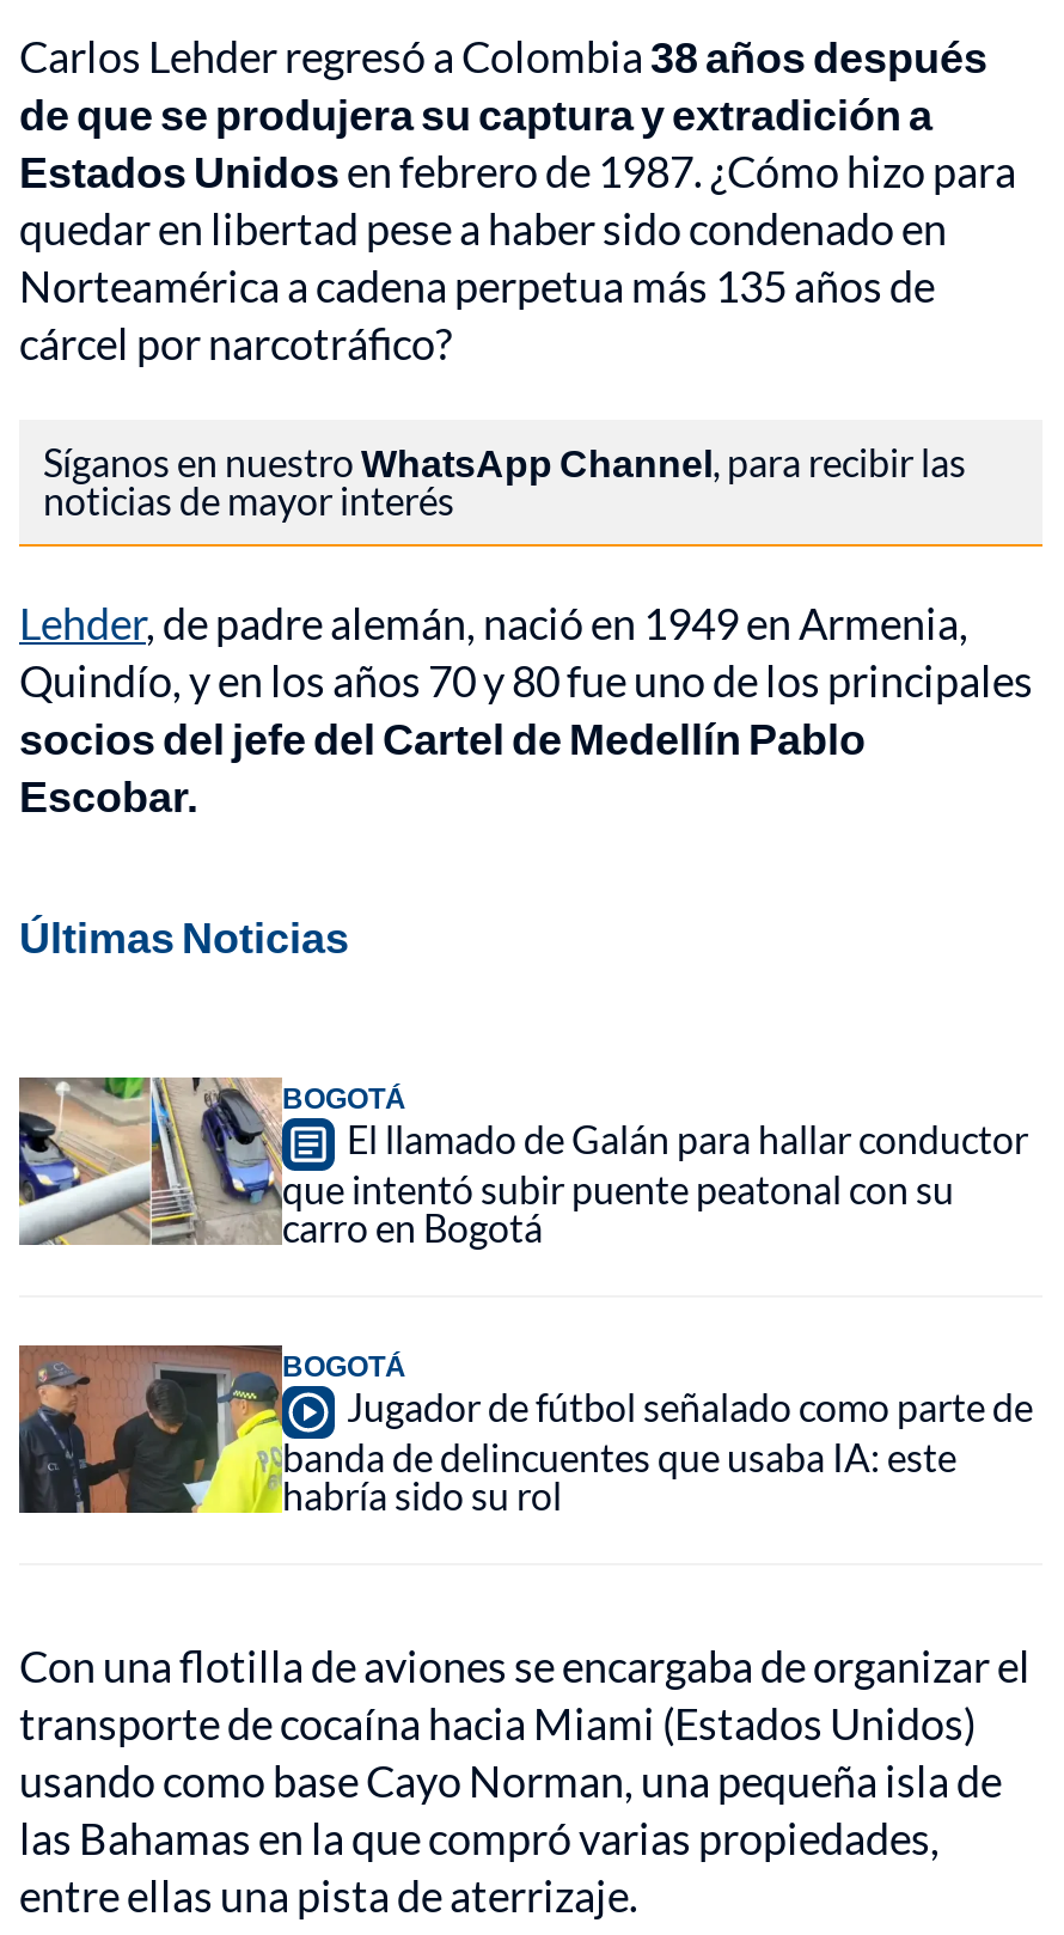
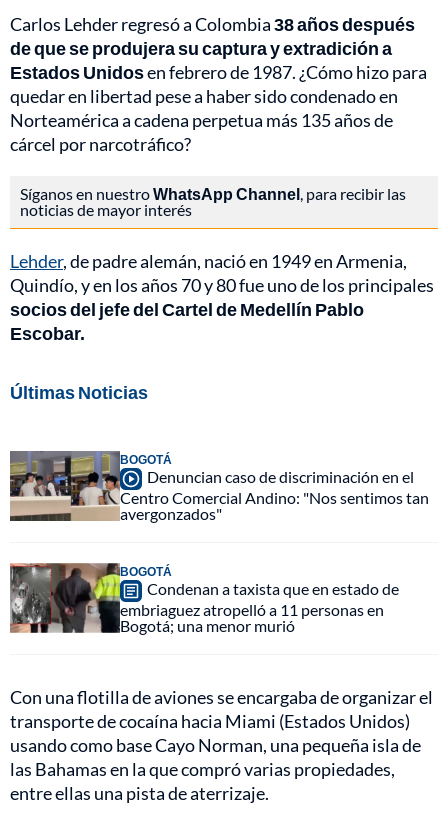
- [image]
- El llamado de Galán para hallar conductor
- que intentó subir puente peatonal con su
- carro en Bogotá
+ [image]
+ Denuncian caso de discriminación en el
+ Centro Comercial Andino: "Nos sentimos tan
+ avergonzados"

- [image]
- Jugador de fútbol señalado como parte de
- banda de delincuentes que usaba IA: este
- habría sido su rol
+ [image]
+ Condenan a taxista que en estado de
+ embriaguez atropelló a 11 personas en
+ Bogotá; una menor murió
